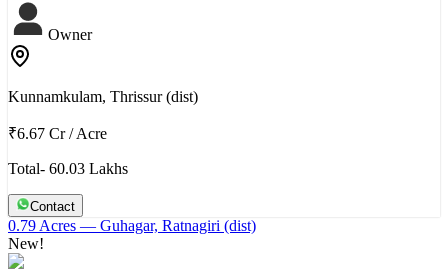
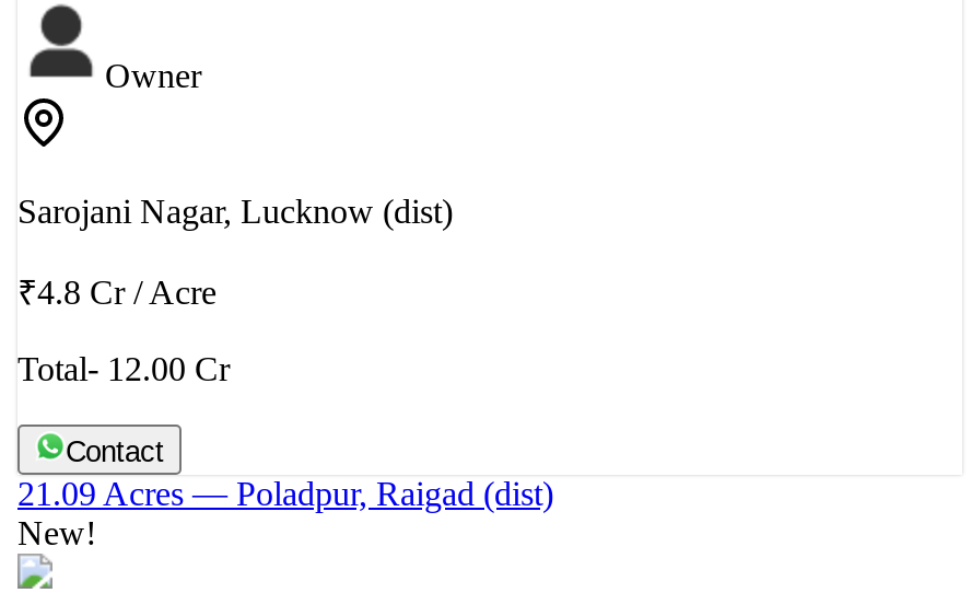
- Kunnamkulam, Thrissur (dist)
+ Sarojani Nagar, Lucknow (dist)

- ₹6.67 Cr / Acre
+ ₹4.8 Cr / Acre

- Total- 60.03 Lakhs
+ Total- 12.00 Cr

- 0.79 Acres — Guhagar, Ratnagiri (dist)
+ 21.09 Acres — Poladpur, Raigad (dist)
